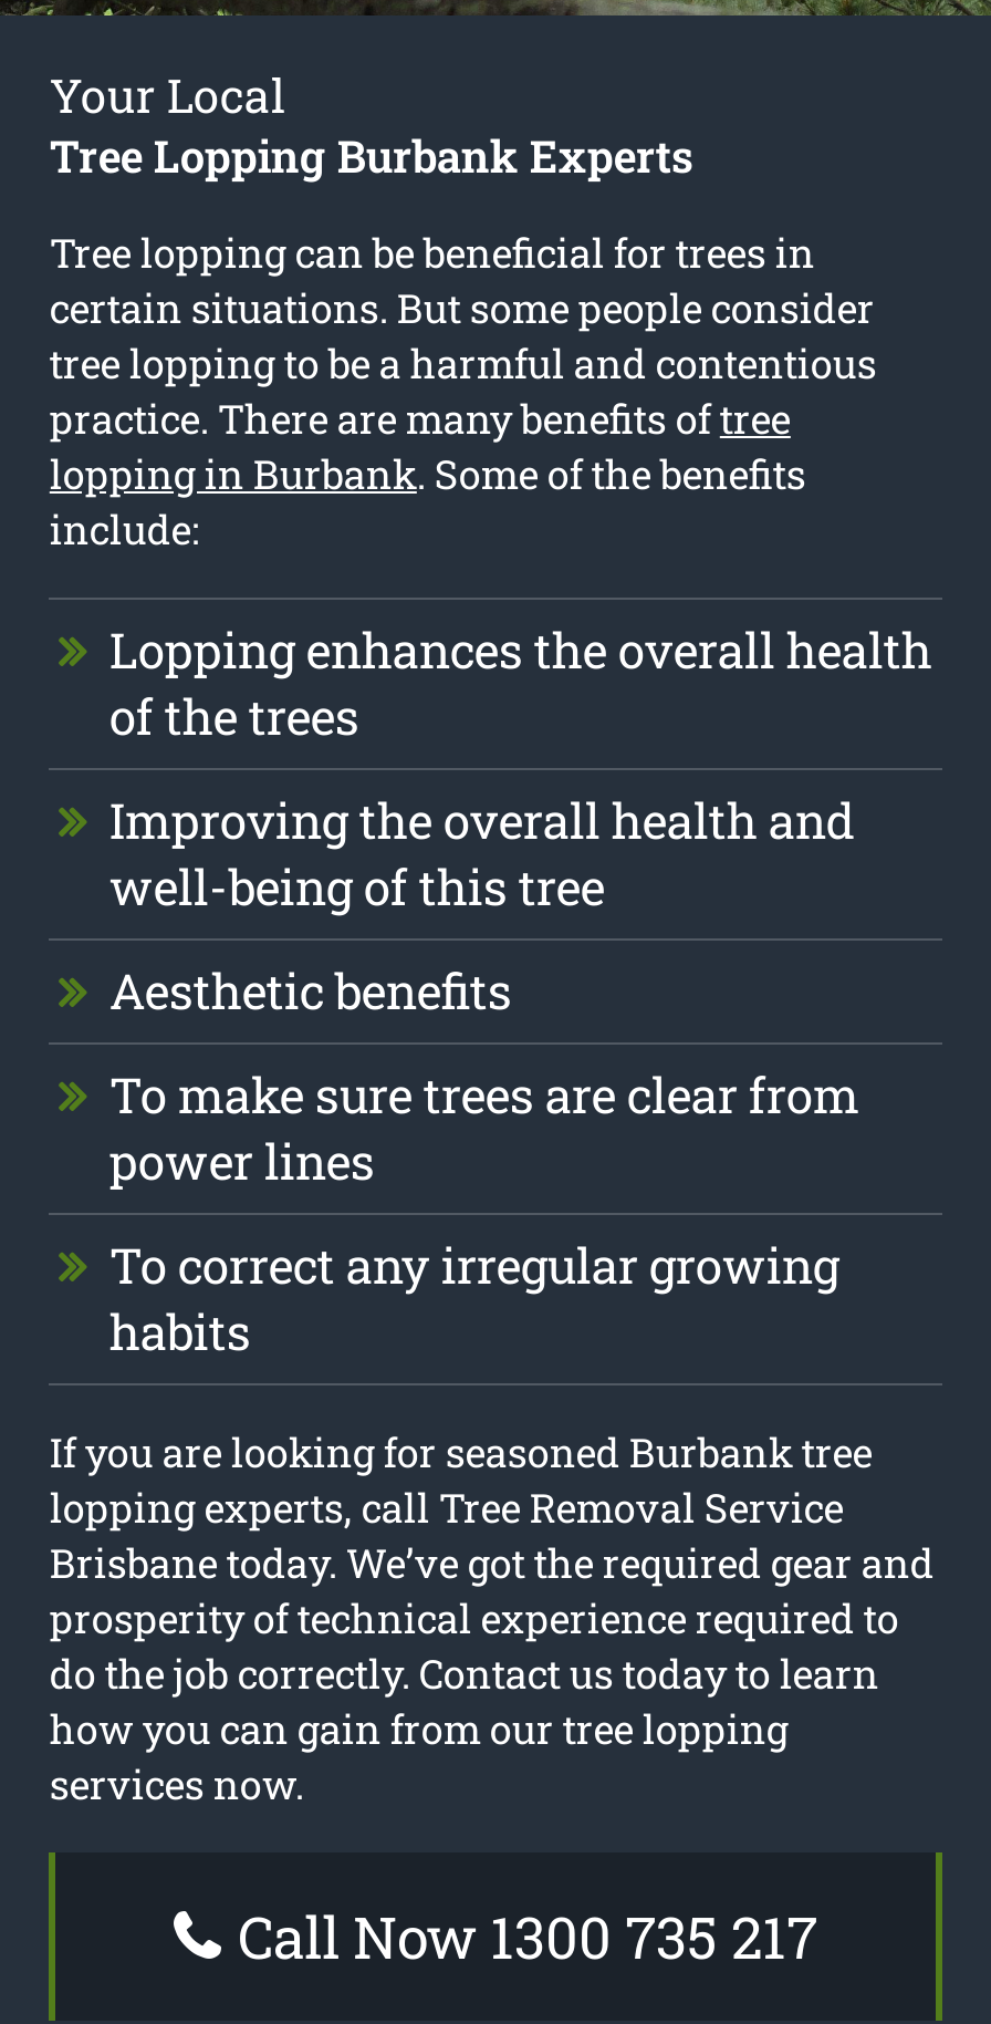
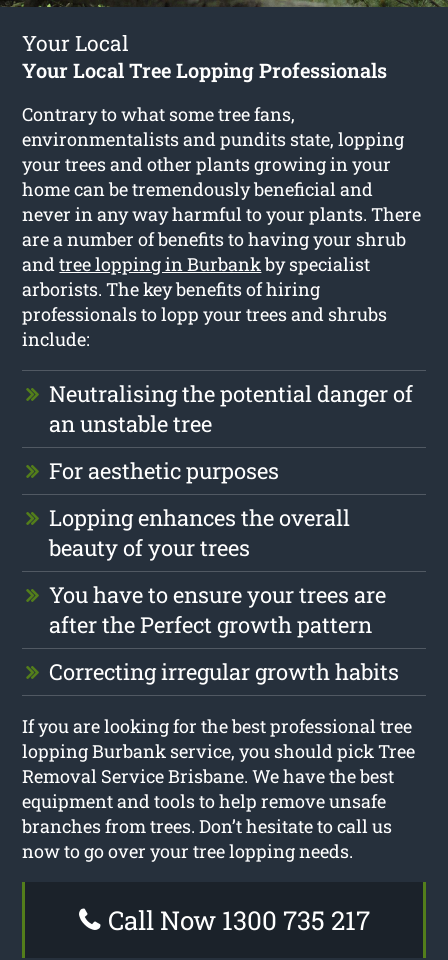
- Tree Lopping Burbank Experts
+ Your Local Tree Lopping Professionals

- Tree lopping can be beneficial for trees in
- certain situations. But some people consider
- tree lopping to be a harmful and contentious
- practice. There are many benefits oftree
- lopping in Burbank. Some of the benefits
+ Contrary to what some tree fans,
+ environmentalists and pundits state, lopping
+ your trees and other plants growing in your
+ home can be tremendously beneficial and
+ never in any way harmful to your plants. There
+ are a number of benefits to having your shrub
+ and tree lopping in Burbankby specialist
+ arborists. The key benefits of hiring
+ professionals to lopp your trees and shrubs

moved down: include:

- Lopping enhances the overall health
- of the trees
+ Neutralising the potential danger of
+ an unstable tree

- Improving the overall health and
- well-being of this tree
+ For aesthetic purposes

- Aesthetic benefits
+ Lopping enhances the overall
+ beauty of your trees

- To make sure trees are clear from
- power lines
+ You have to ensure your trees are
+ after the Perfect growth pattern

- To correct any irregular growing
- habits
+ Correcting irregular growth habits

- If you are looking for seasoned Burbank tree
- lopping experts, call Tree Removal Service
- Brisbane today. We’ve got the required gear and
- prosperity of technical experience required to
- do the job correctly. Contact us today to learn
- how you can gain from our tree lopping
- services now.
+ If you are looking for the best professional tree
+ lopping Burbank service, you should pick Tree
+ Removal Service Brisbane. We have the best
+ equipment and tools to help remove unsafe
+ branches from trees. Don’t hesitate to call us
+ now to go over your tree lopping needs.
